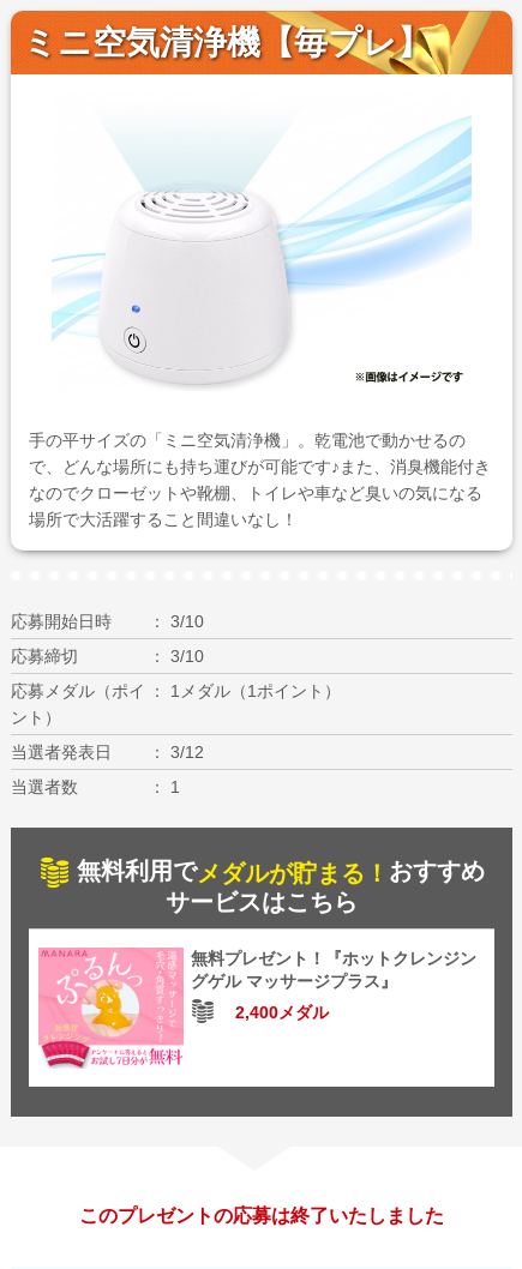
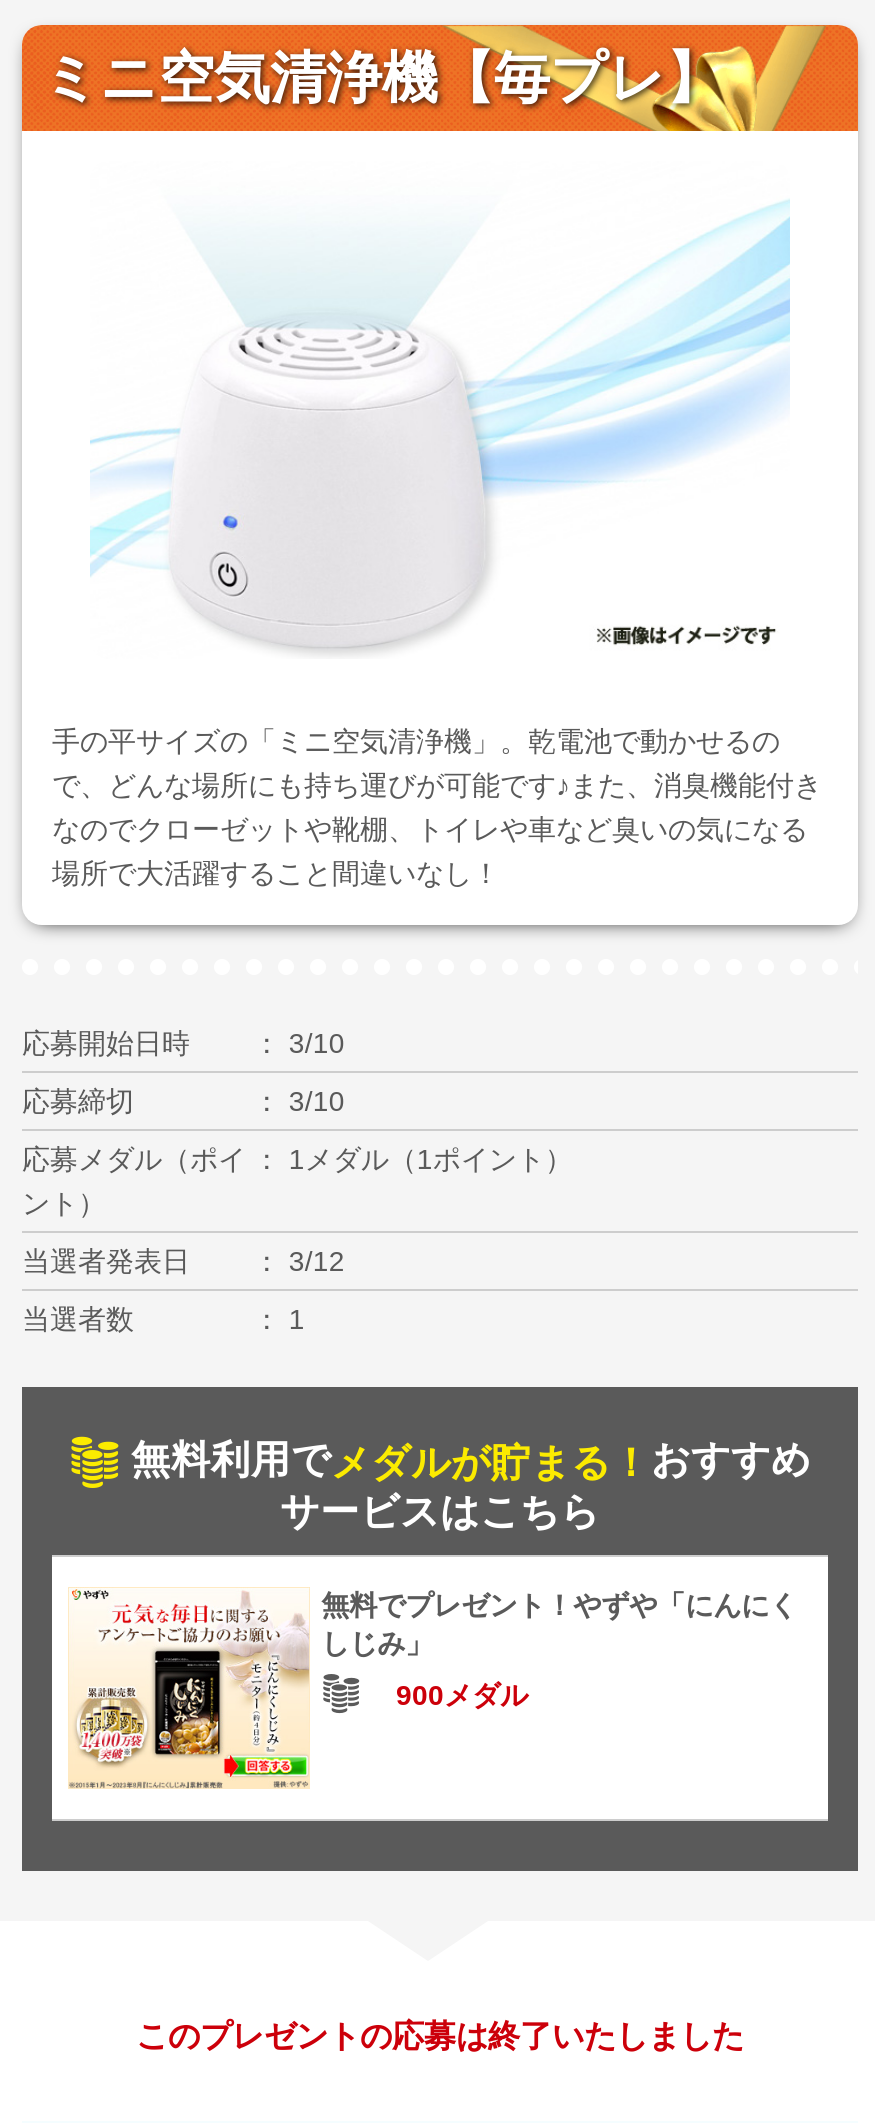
- [image]
- 無料プレゼント！『ホットクレンジン
- グゲル マッサージプラス』
+ [image]
+ 無料でプレゼント！やずや「にんにく
+ しじみ」

- 2,400メダル
+ 900メダル
